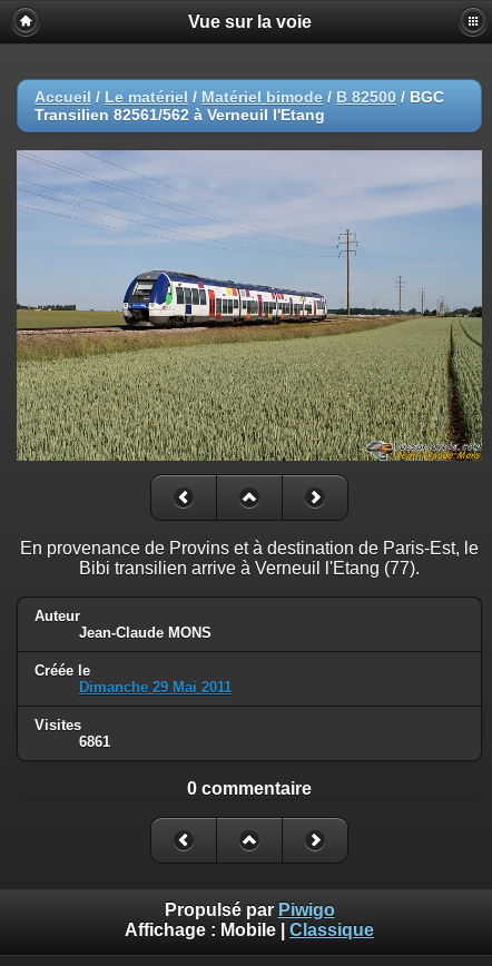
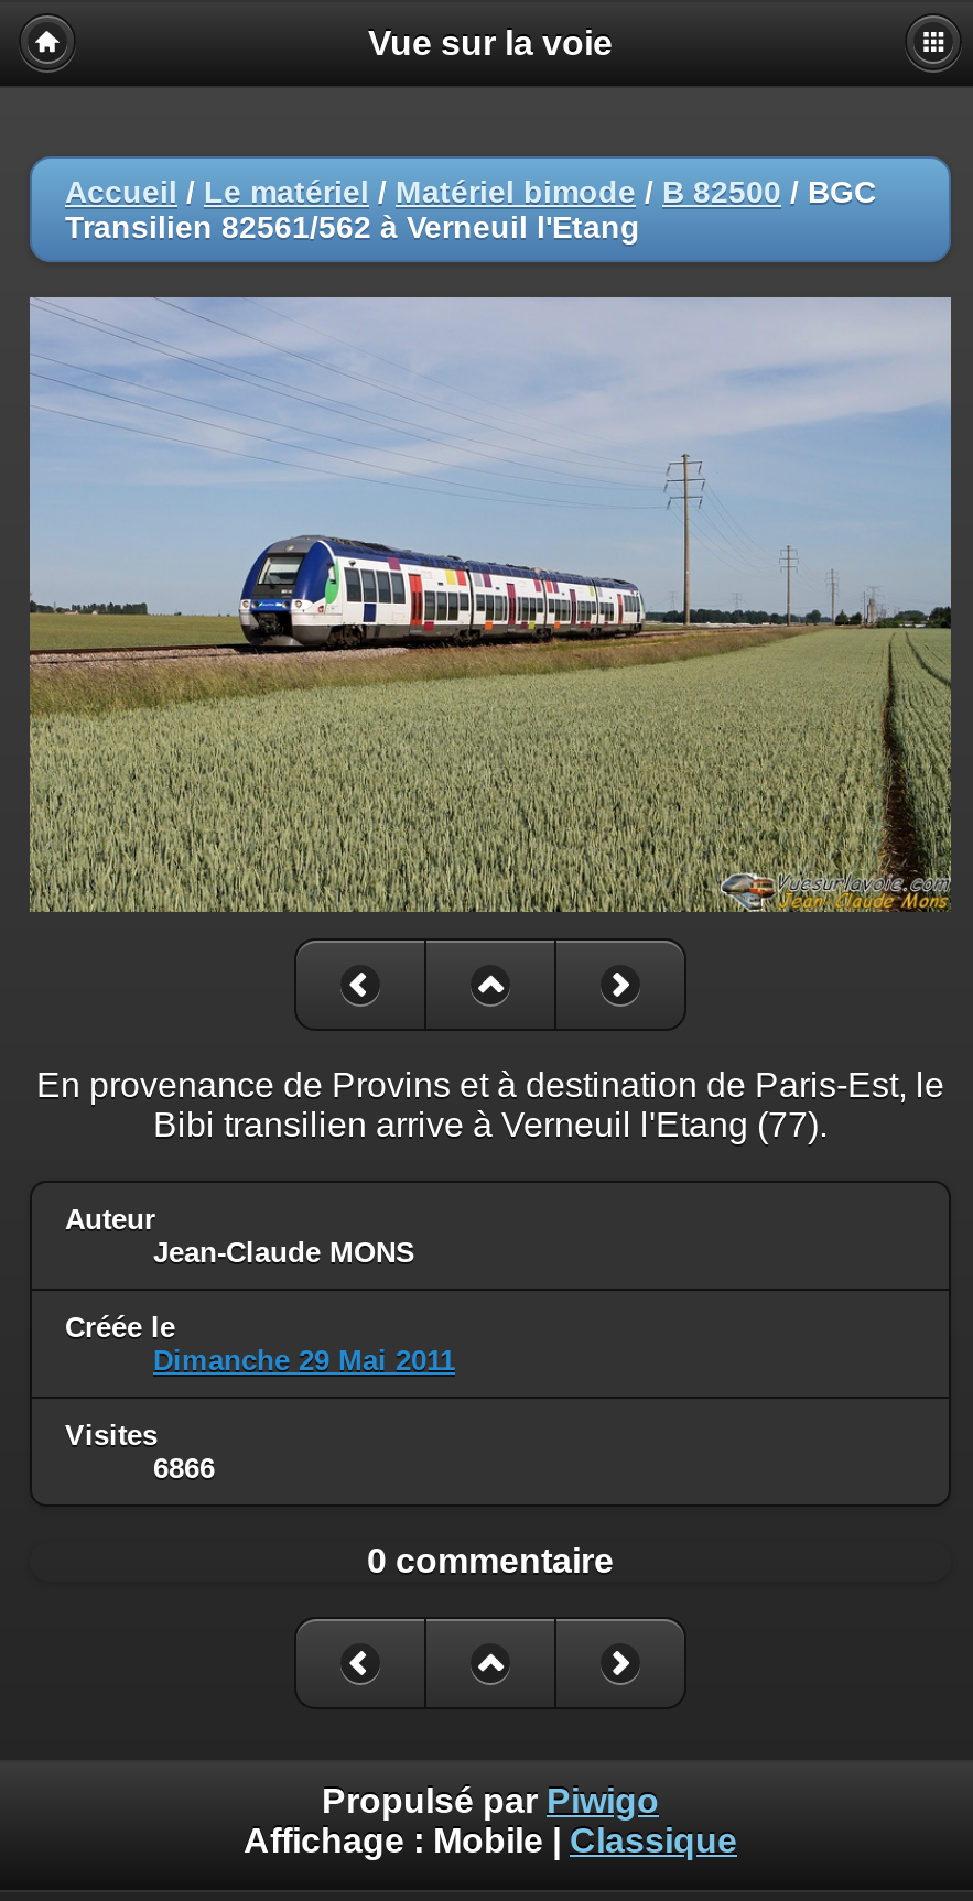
- 6861
+ 6866
